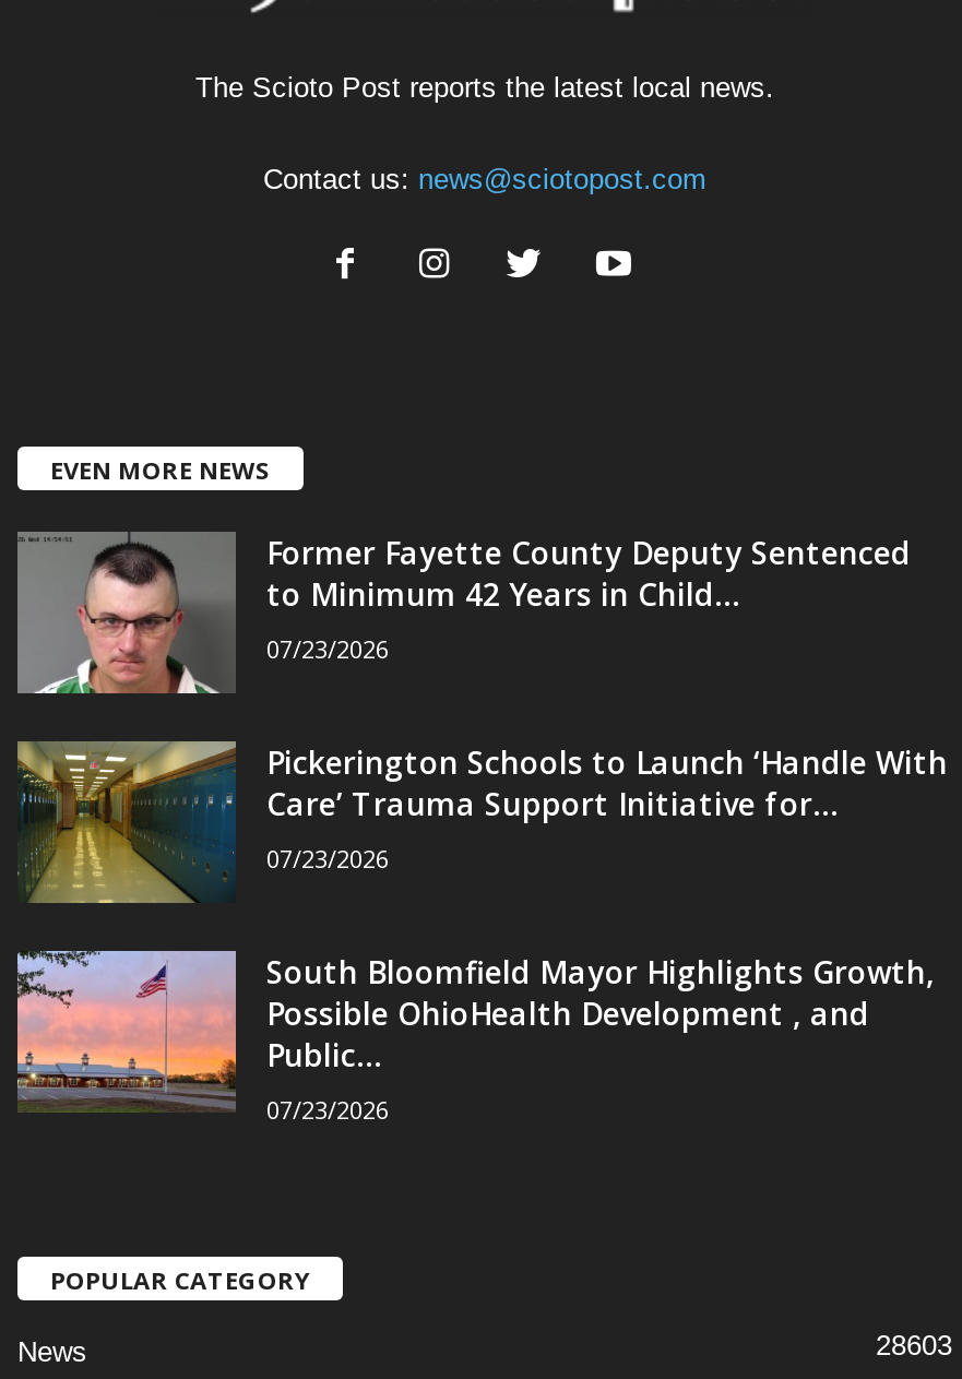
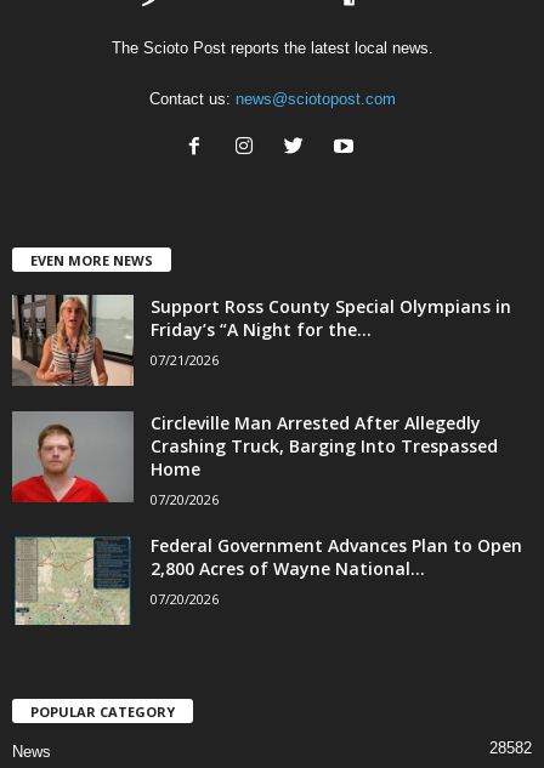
- [image]
- Former Fayette County Deputy Sentenced
- to Minimum 42 Years in Child...
- 07/23/2026
+ [image]
+ Support Ross County Special Olympians in
+ Friday’s “A Night for the...
+ 07/21/2026

- [image]
- Pickerington Schools to Launch ‘Handle With
- Care’ Trauma Support Initiative for...
- 07/23/2026
+ [image]
+ Circleville Man Arrested After Allegedly
+ Crashing Truck, Barging Into Trespassed
+ Home
+ 07/20/2026

- [image]
- South Bloomfield Mayor Highlights Growth,
- Possible OhioHealth Development , and
- Public...
- 07/23/2026
+ [image]
+ Federal Government Advances Plan to Open
+ 2,800 Acres of Wayne National...
+ 07/20/2026

- 28603
+ 28582
